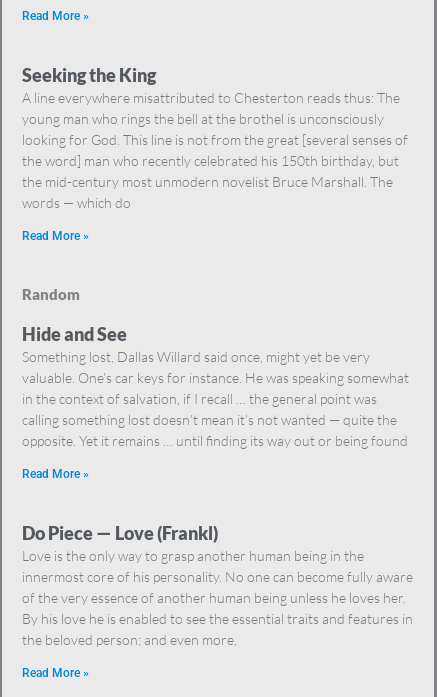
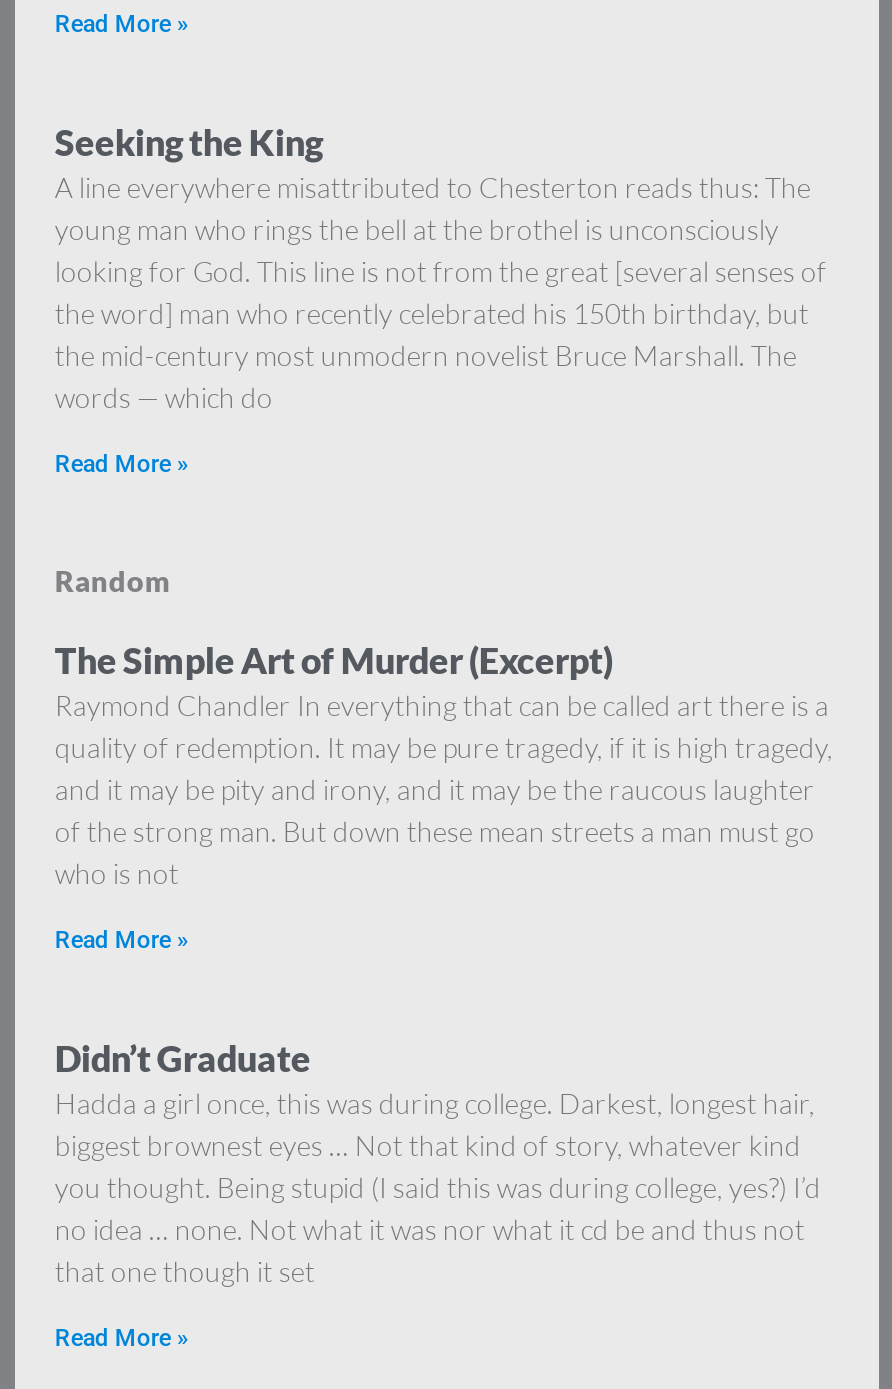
- Hide and See
- Something lost, Dallas Willard said once, might yet be very
- valuable. One’s car keys for instance. He was speaking somewhat
- in the context of salvation, if I recall … the general point was
- calling something lost doesn’t mean it’s not wanted — quite the
- opposite. Yet it remains … until finding its way out or being found
+ The Simple Art of Murder (Excerpt)
+ Raymond Chandler In everything that can be called art there is a
+ quality of redemption. It may be pure tragedy, if it is high tragedy,
+ and it may be pity and irony, and it may be the raucous laughter
+ of the strong man. But down these mean streets a man must go
+ who is not

- Do Piece — Love (Frankl)
- Love is the only way to grasp another human being in the
- innermost core of his personality. No one can become fully aware
- of the very essence of another human being unless he loves her.
- By his love he is enabled to see the essential traits and features in
- the beloved person; and even more,
+ Didn’t Graduate
+ Hadda a girl once, this was during college. Darkest, longest hair,
+ biggest brownest eyes … Not that kind of story, whatever kind
+ you thought. Being stupid (I said this was during college, yes?) I’d
+ no idea … none. Not what it was nor what it cd be and thus not
+ that one though it set
